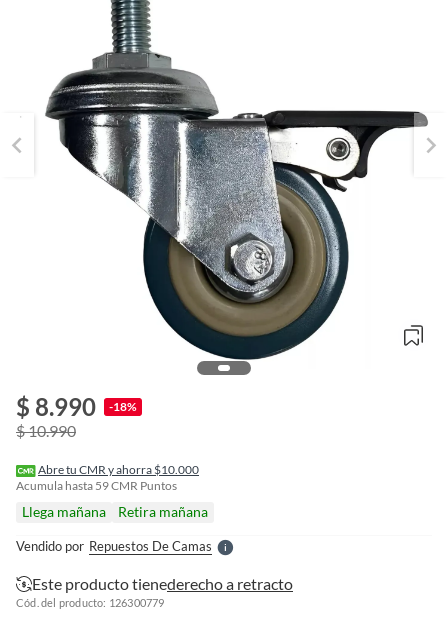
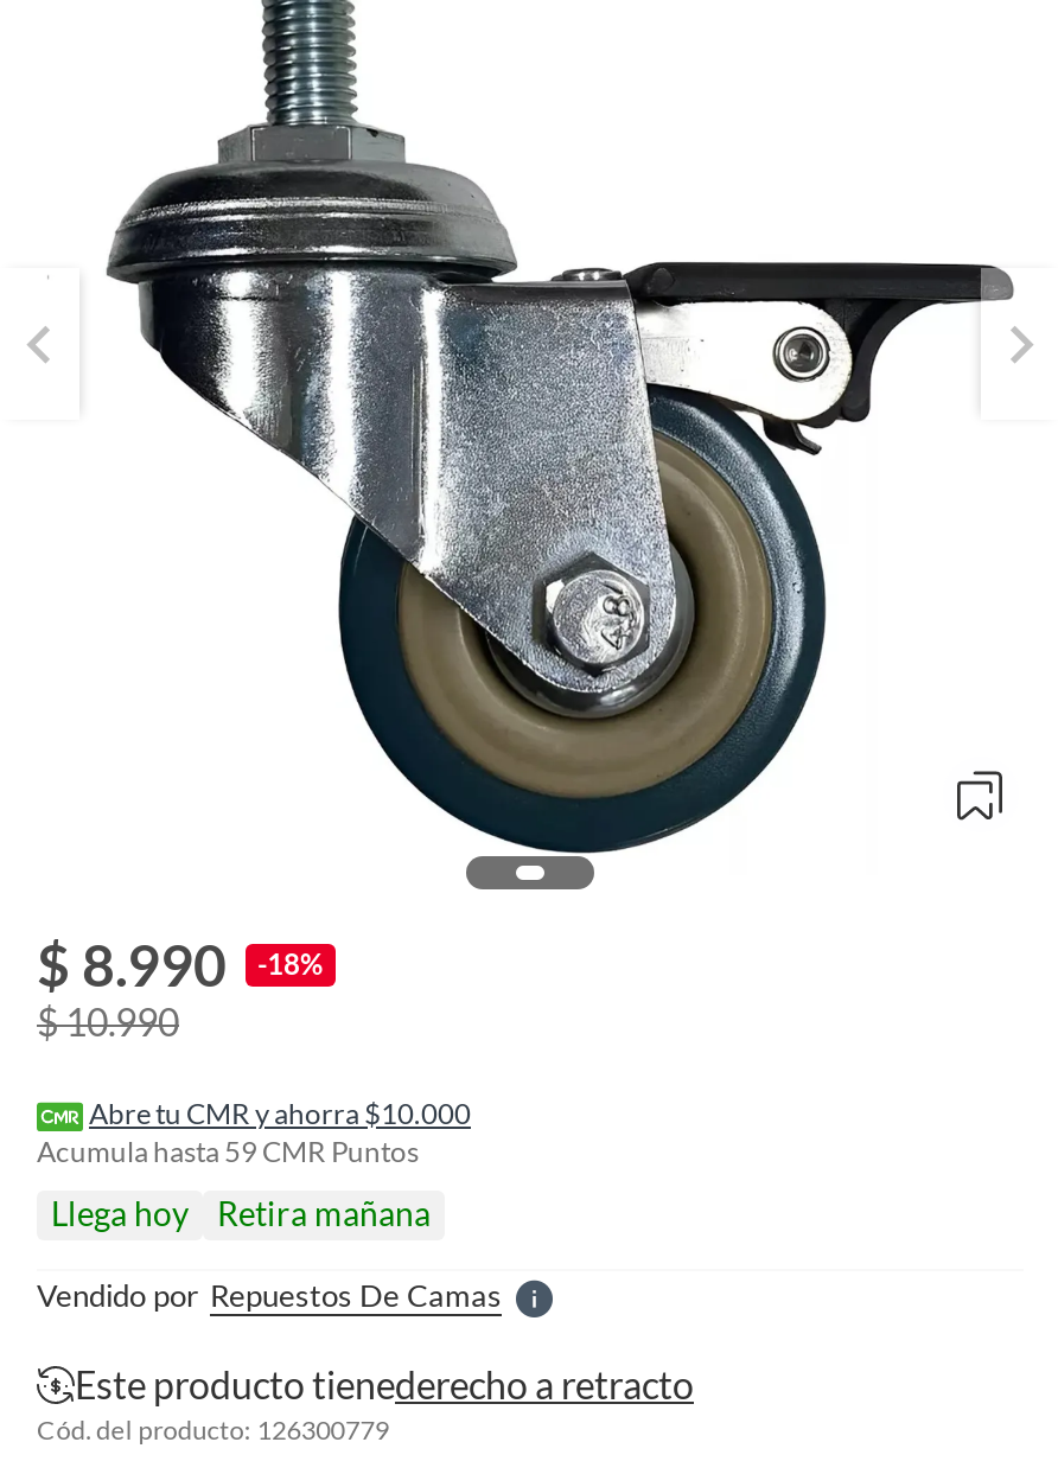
- Llega mañana
+ Llega hoy
